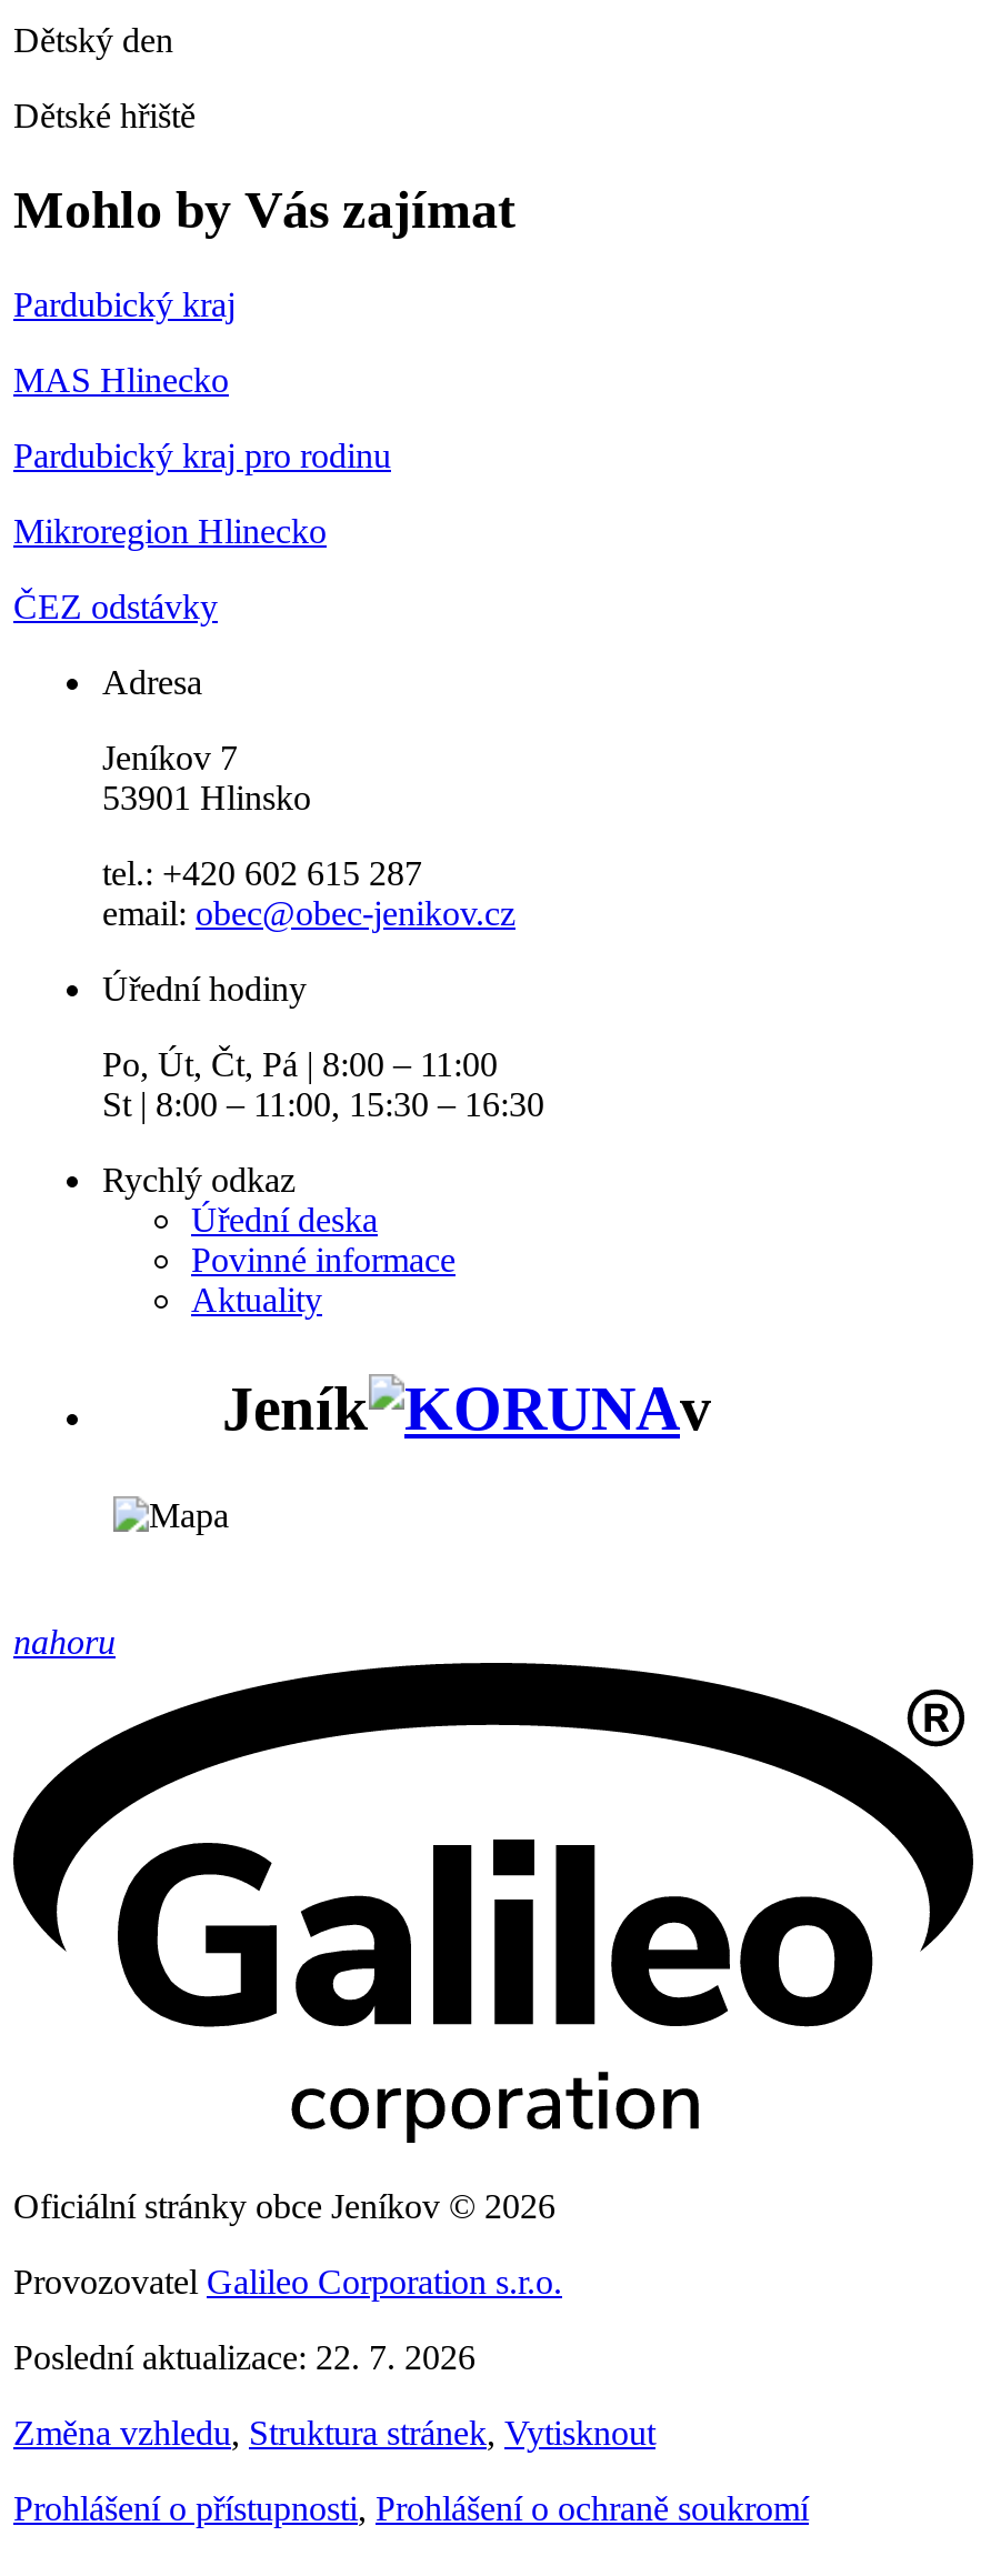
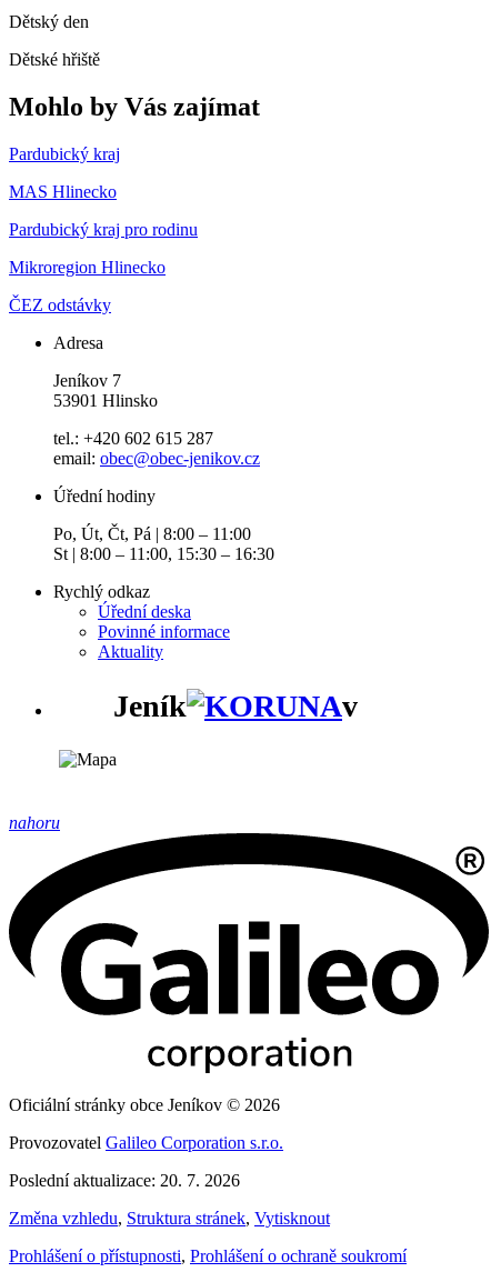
- Poslední aktualizace: 22. 7. 2026
+ Poslední aktualizace: 20. 7. 2026
